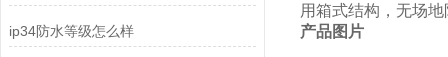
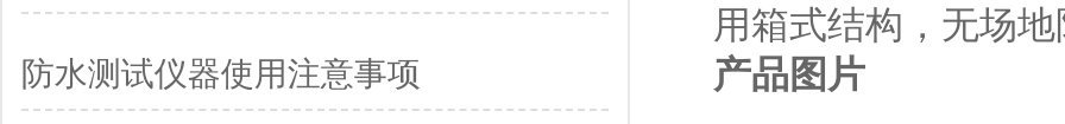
- ip34防水等级怎么样
+ 防水测试仪器使用注意事项
